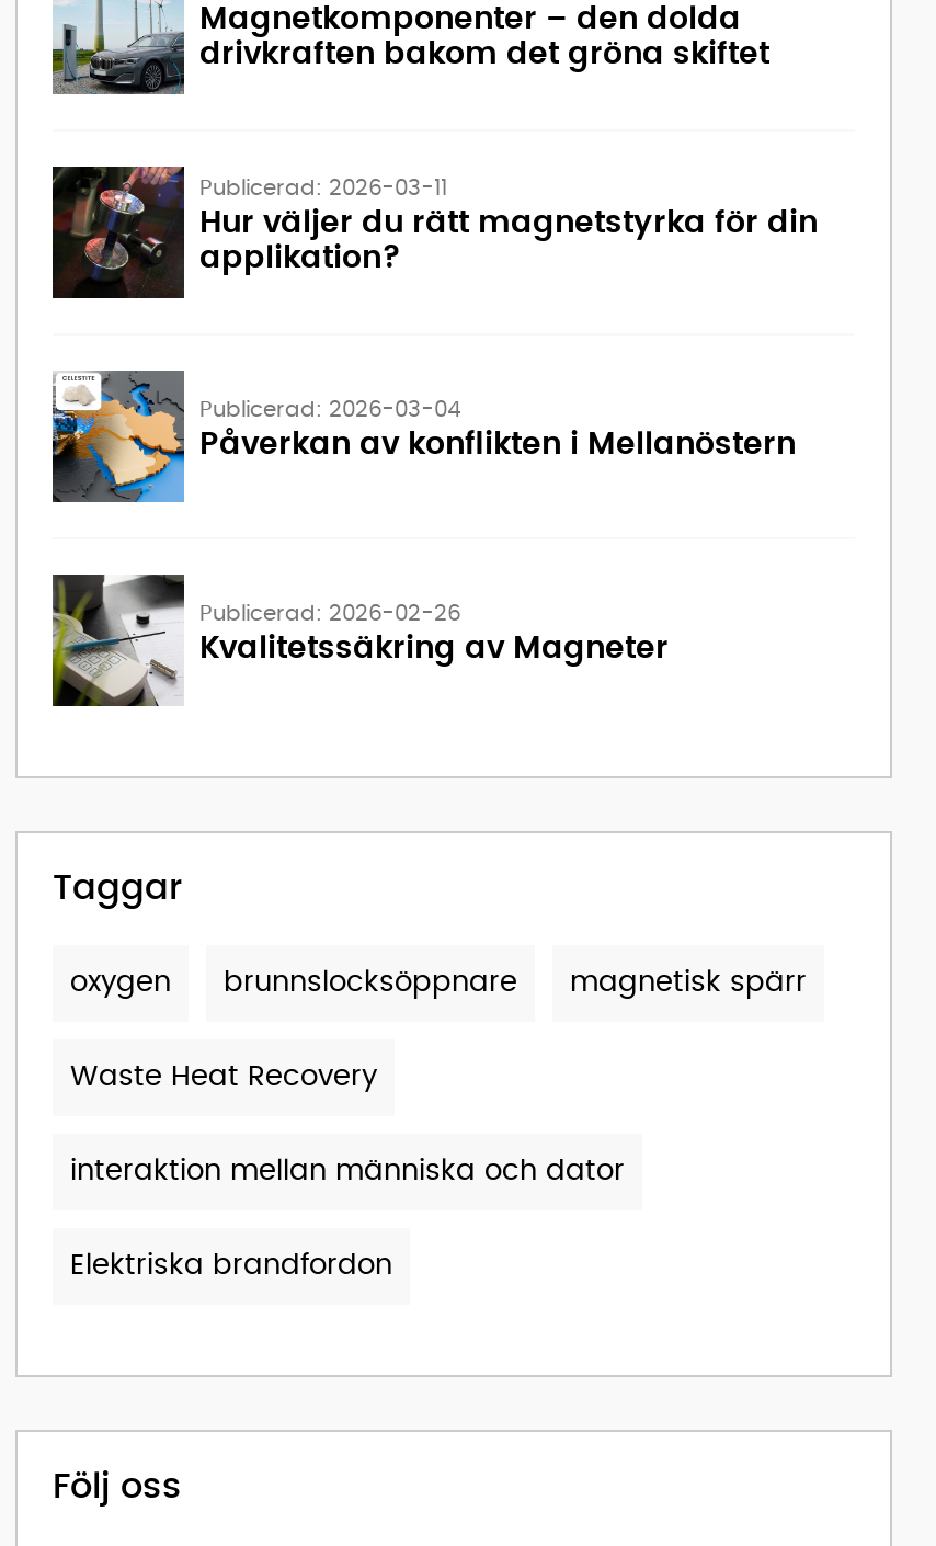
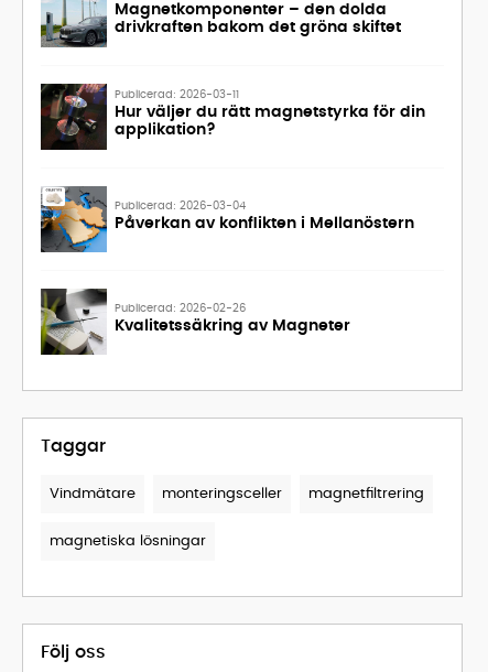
- oxygen
- brunnslocksöppnare
- magnetisk spärr
- Waste Heat Recovery
- interaktion mellan människa och dator
- Elektriska brandfordon
+ Vindmätare
+ monteringsceller
+ magnetfiltrering
+ magnetiska lösningar
